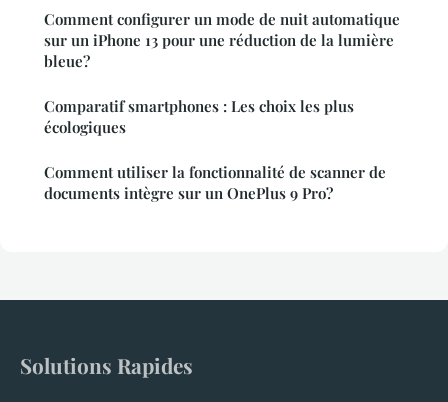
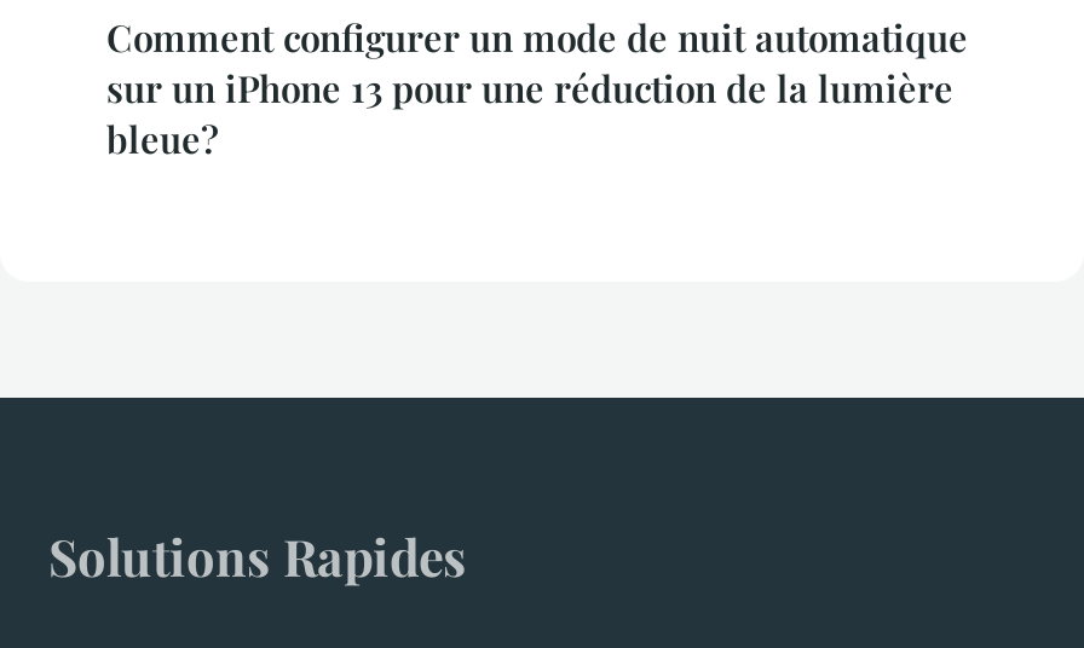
- Comparatif smartphones : Les choix les plus
- écologiques
- Comment utiliser la fonctionnalité de scanner de
- documents intègre sur un OnePlus 9 Pro?
